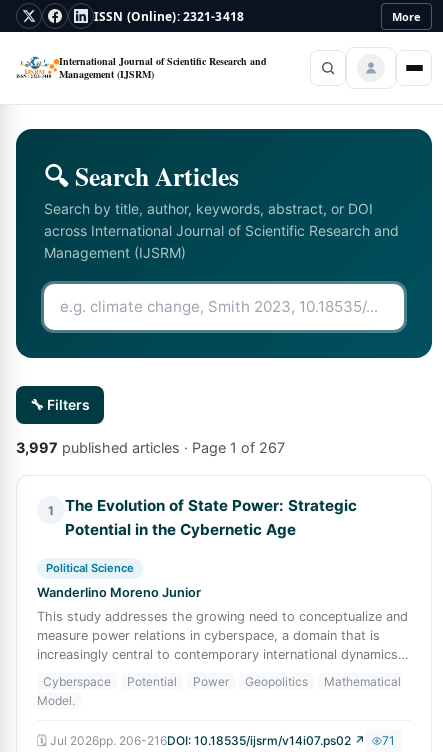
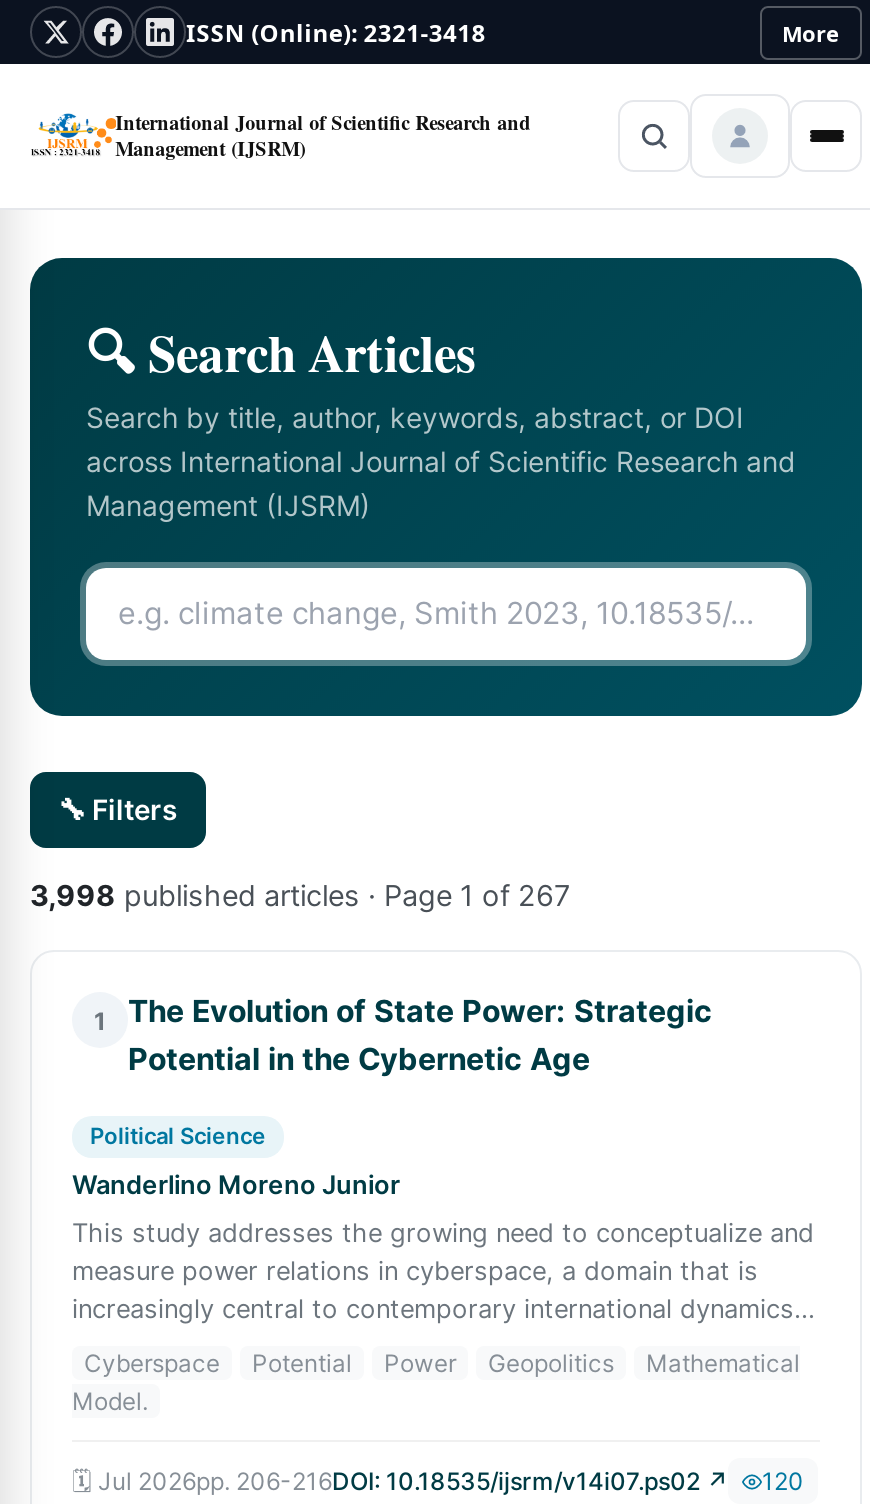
- 3,997 published articles · Page 1 of 267
+ 3,998 published articles · Page 1 of 267

- 71
+ 120
